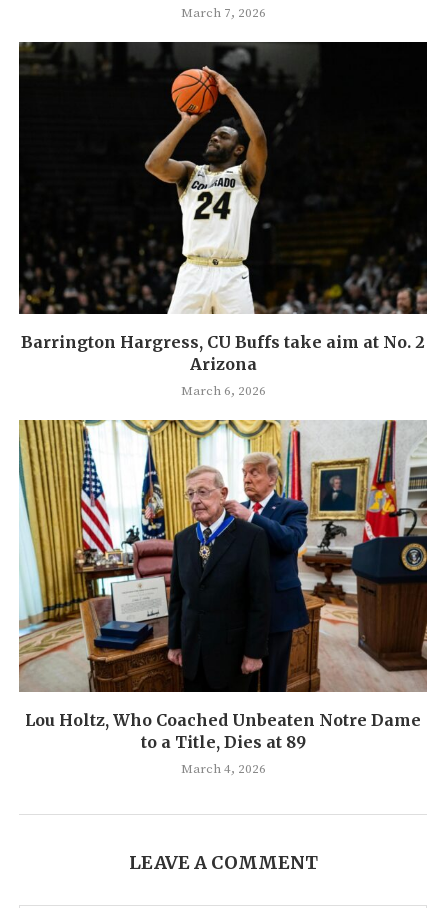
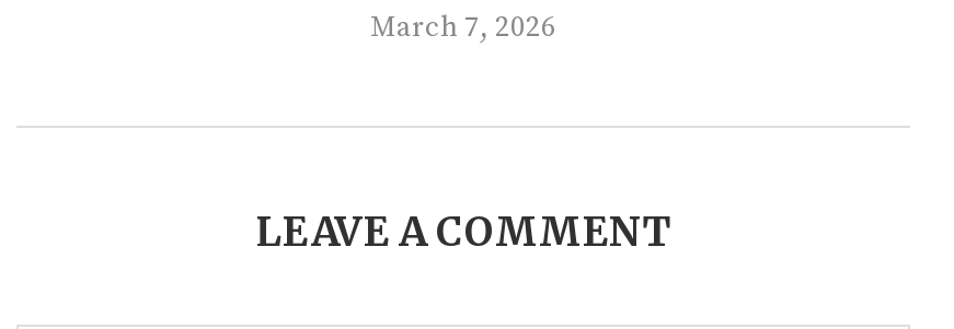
- [image]
- Barrington Hargress, CU Buffs take aim at No. 2
- Arizona
- March 6, 2026

- [image]
- Lou Holtz, Who Coached Unbeaten Notre Dame
- to a Title, Dies at 89
- March 4, 2026
